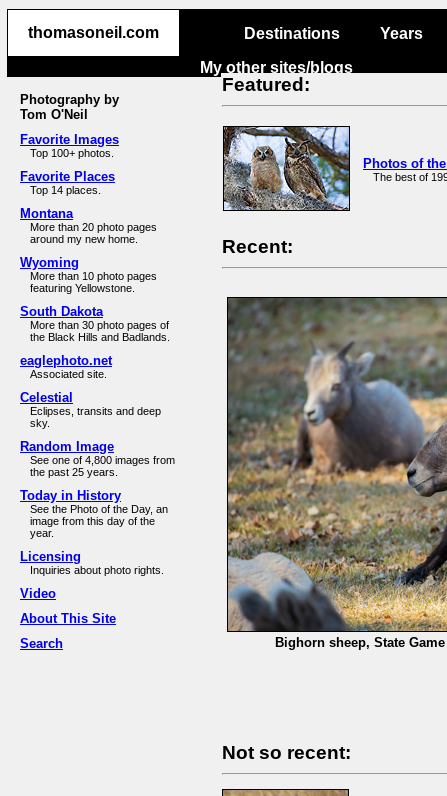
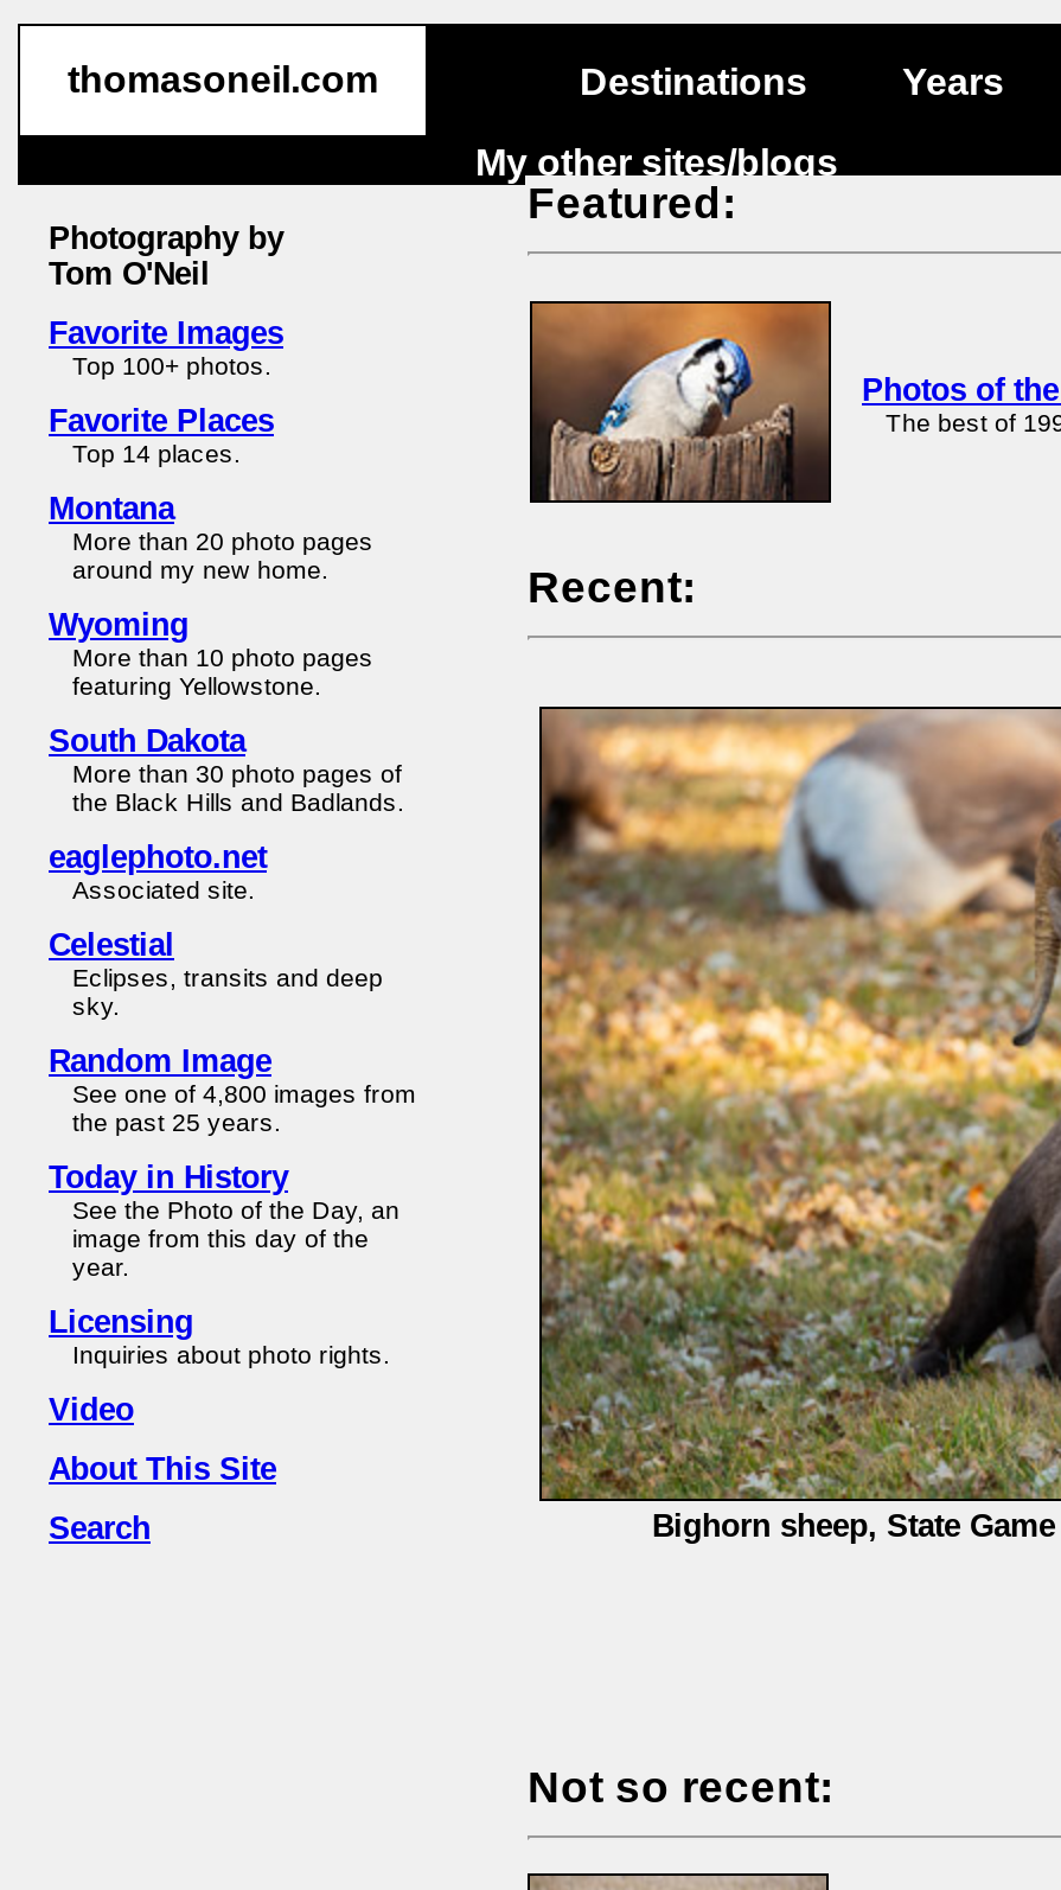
- [image]
+ [image]

- [image]
+ [image]
